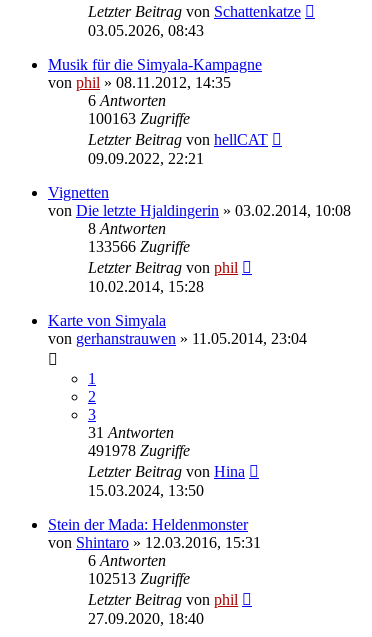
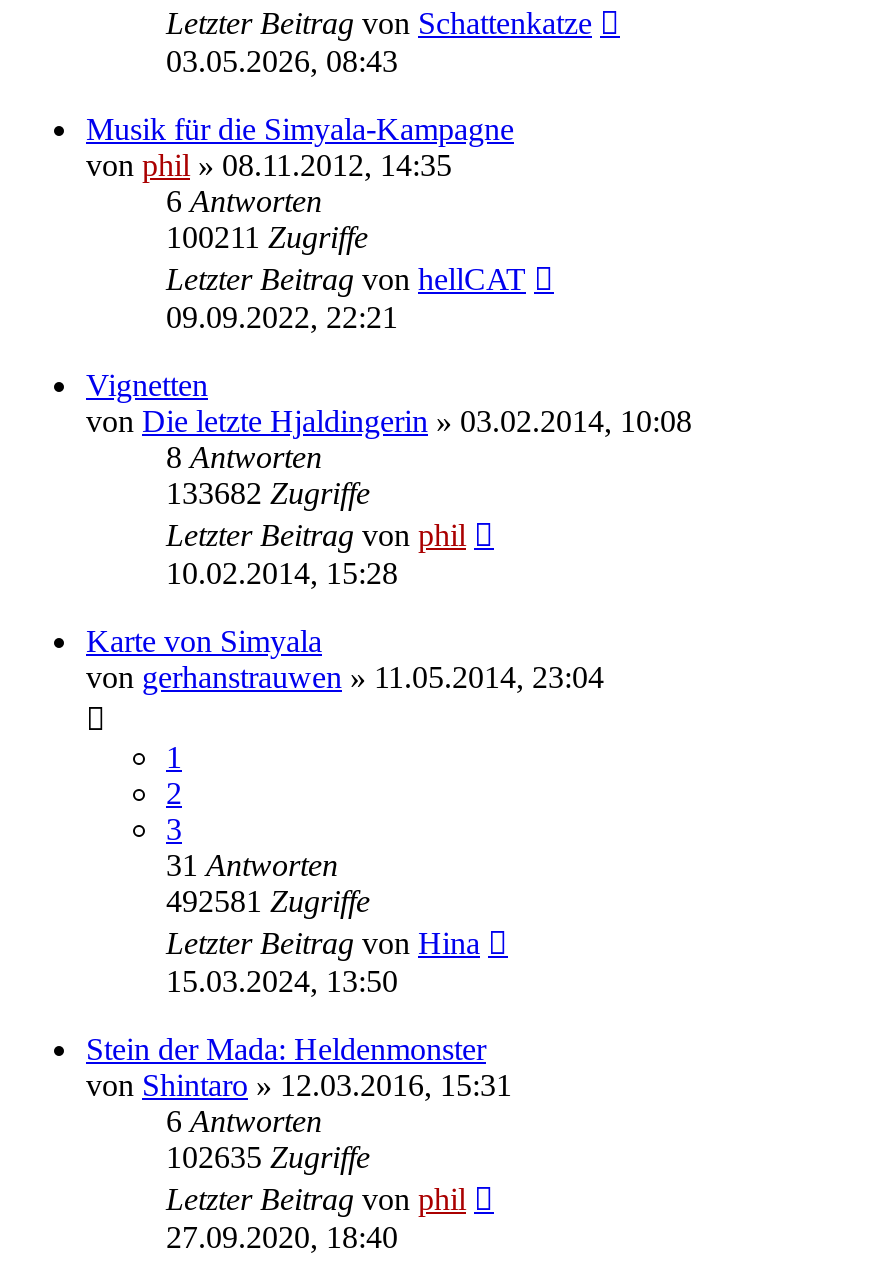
- 100163 Zugriffe
+ 100211 Zugriffe

- 133566 Zugriffe
+ 133682 Zugriffe

- 491978 Zugriffe
+ 492581 Zugriffe

- 102513 Zugriffe
+ 102635 Zugriffe
